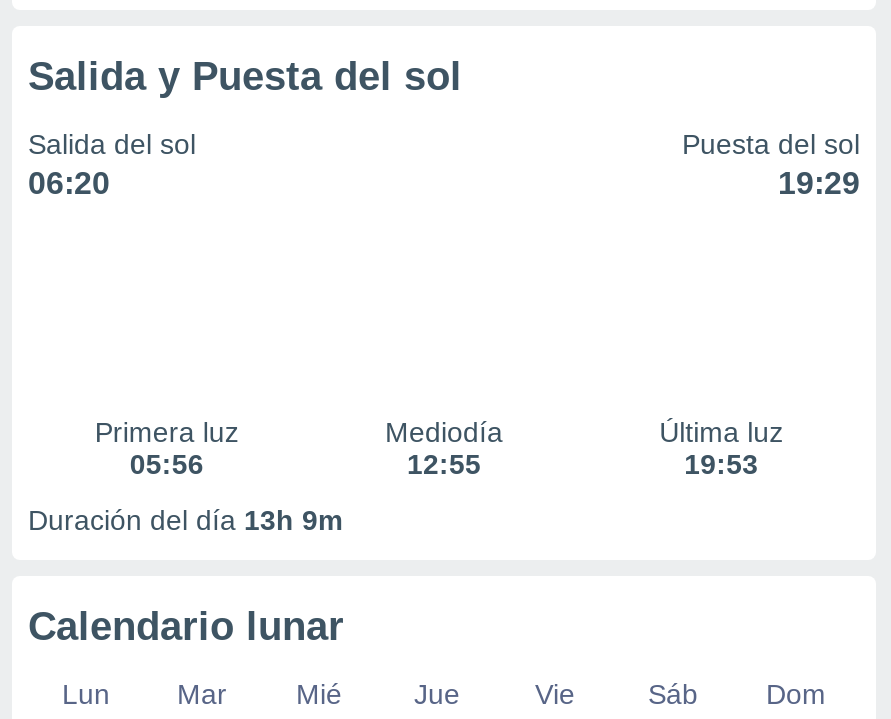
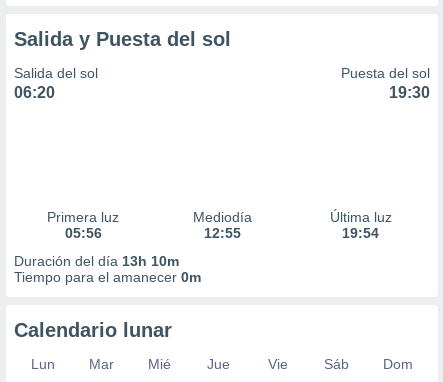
- 19:29
+ 19:30

- 19:53
+ 19:54

- Duración del día 13h 9m
+ Duración del día 13h 10m
+ Tiempo para el amanecer 0m
